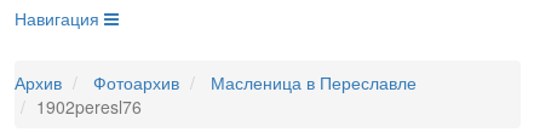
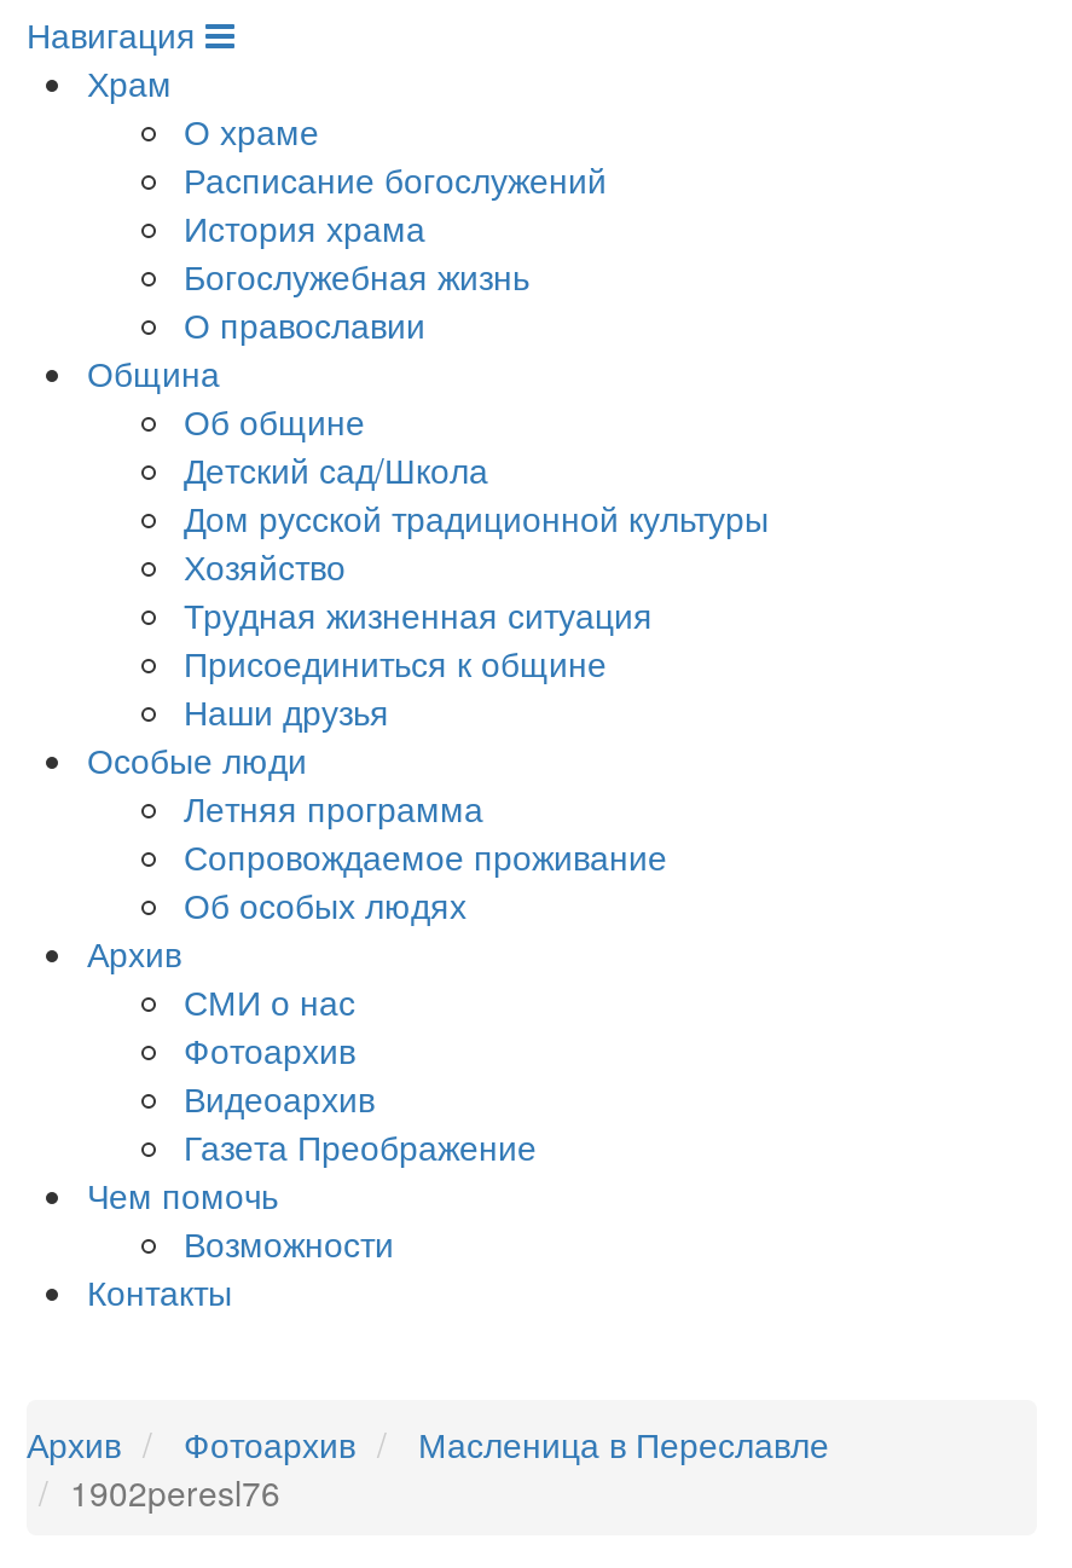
+ Храм
+ О храме
+ Расписание богослужений
+ История храма
+ Богослужебная жизнь
+ О православии
+ Община
+ Об общине
+ Детский сад/Школа
+ Дом русской традиционной культуры
+ Хозяйство
+ Трудная жизненная ситуация
+ Присоединиться к общине
+ Наши друзья
+ Особые люди
+ Летняя программа
+ Сопровождаемое проживание
+ Об особых людях
+ Архив
+ СМИ о нас
+ Фотоархив
+ Видеоархив
+ Газета Преображение
+ Чем помочь
+ Возможности
+ Контакты
